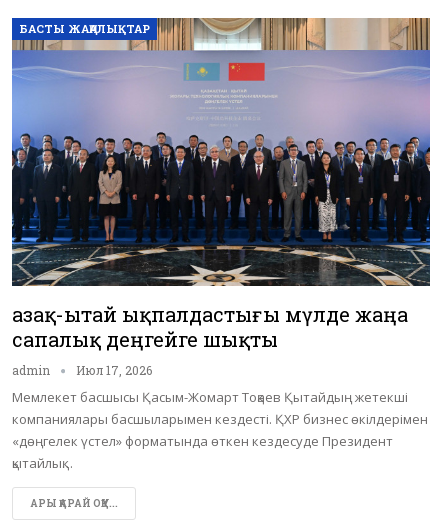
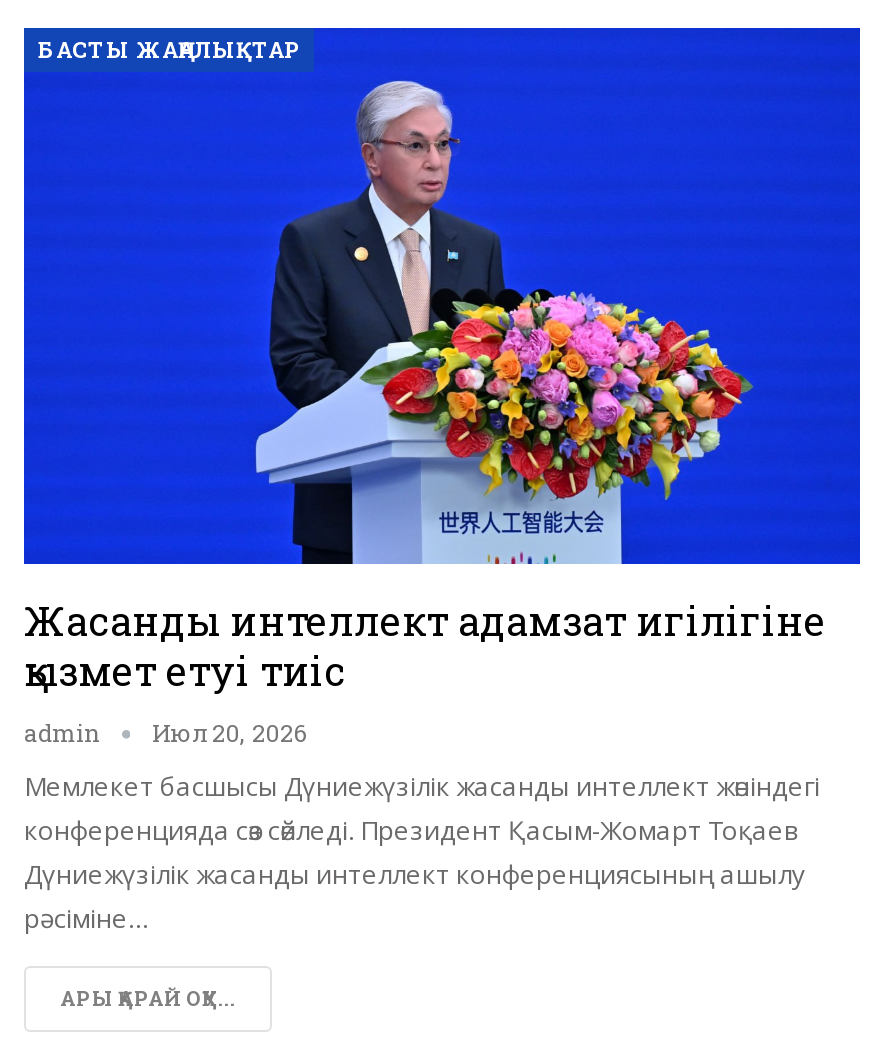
- [image]
- Қазақ-Қытай ықпалдастығы мүлде жаңа
- сапалық деңгейге шықты
+ [image]
+ Жасанды интеллект адамзат игілігіне
+ қызмет етуі тиіс

- admin Июл 17, 2026
+ admin Июл 20, 2026

- Мемлекет басшысы Қасым-Жомарт Тоқаев Қытайдың жетекші
- компаниялары басшыларымен кездесті. ҚХР бизнес өкілдерімен
- «дөңгелек үстел» форматында өткен кездесуде Президент
- қытайлық…
+ Мемлекет басшысы Дүниежүзілік жасанды интеллект жөніндегі
+ конференцияда сөз сөйледі. Президент Қасым-Жомарт Тоқаев
+ Дүниежүзілік жасанды интеллект конференциясының ашылу
+ рәсіміне…
